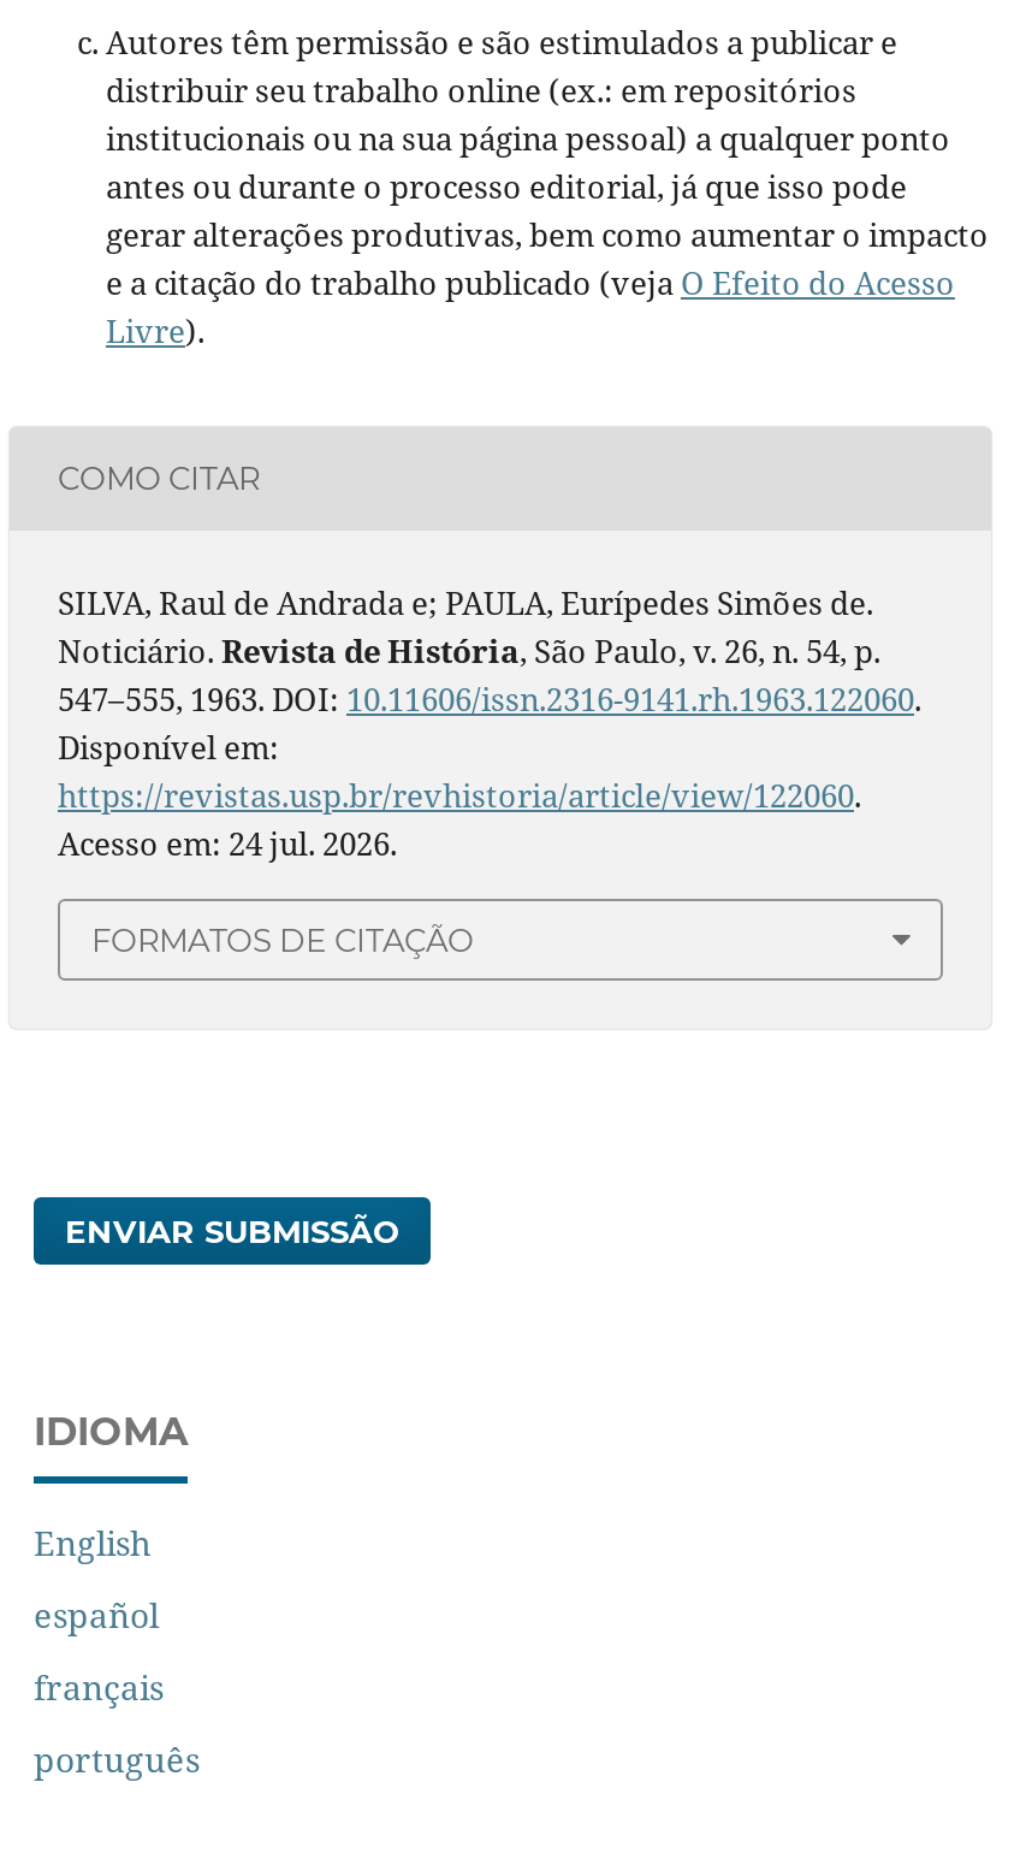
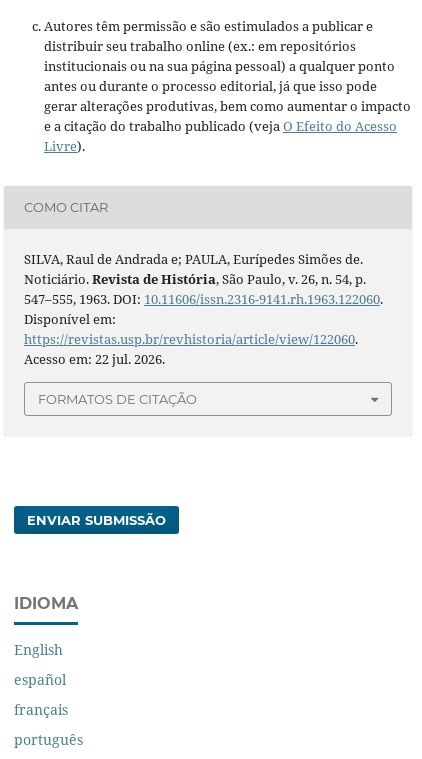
- Acesso em: 24 jul. 2026.
+ Acesso em: 22 jul. 2026.
